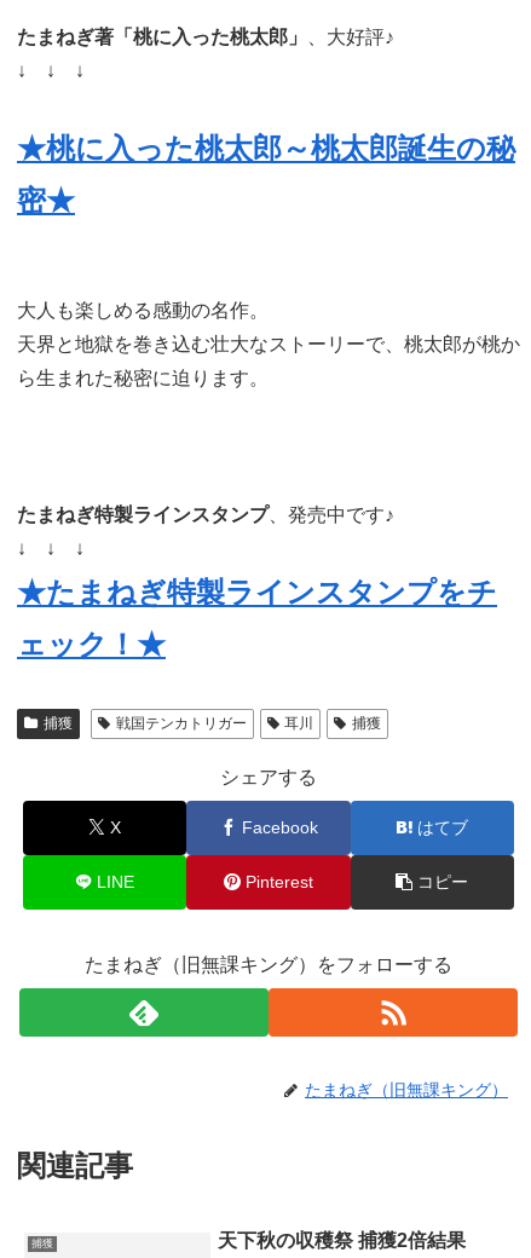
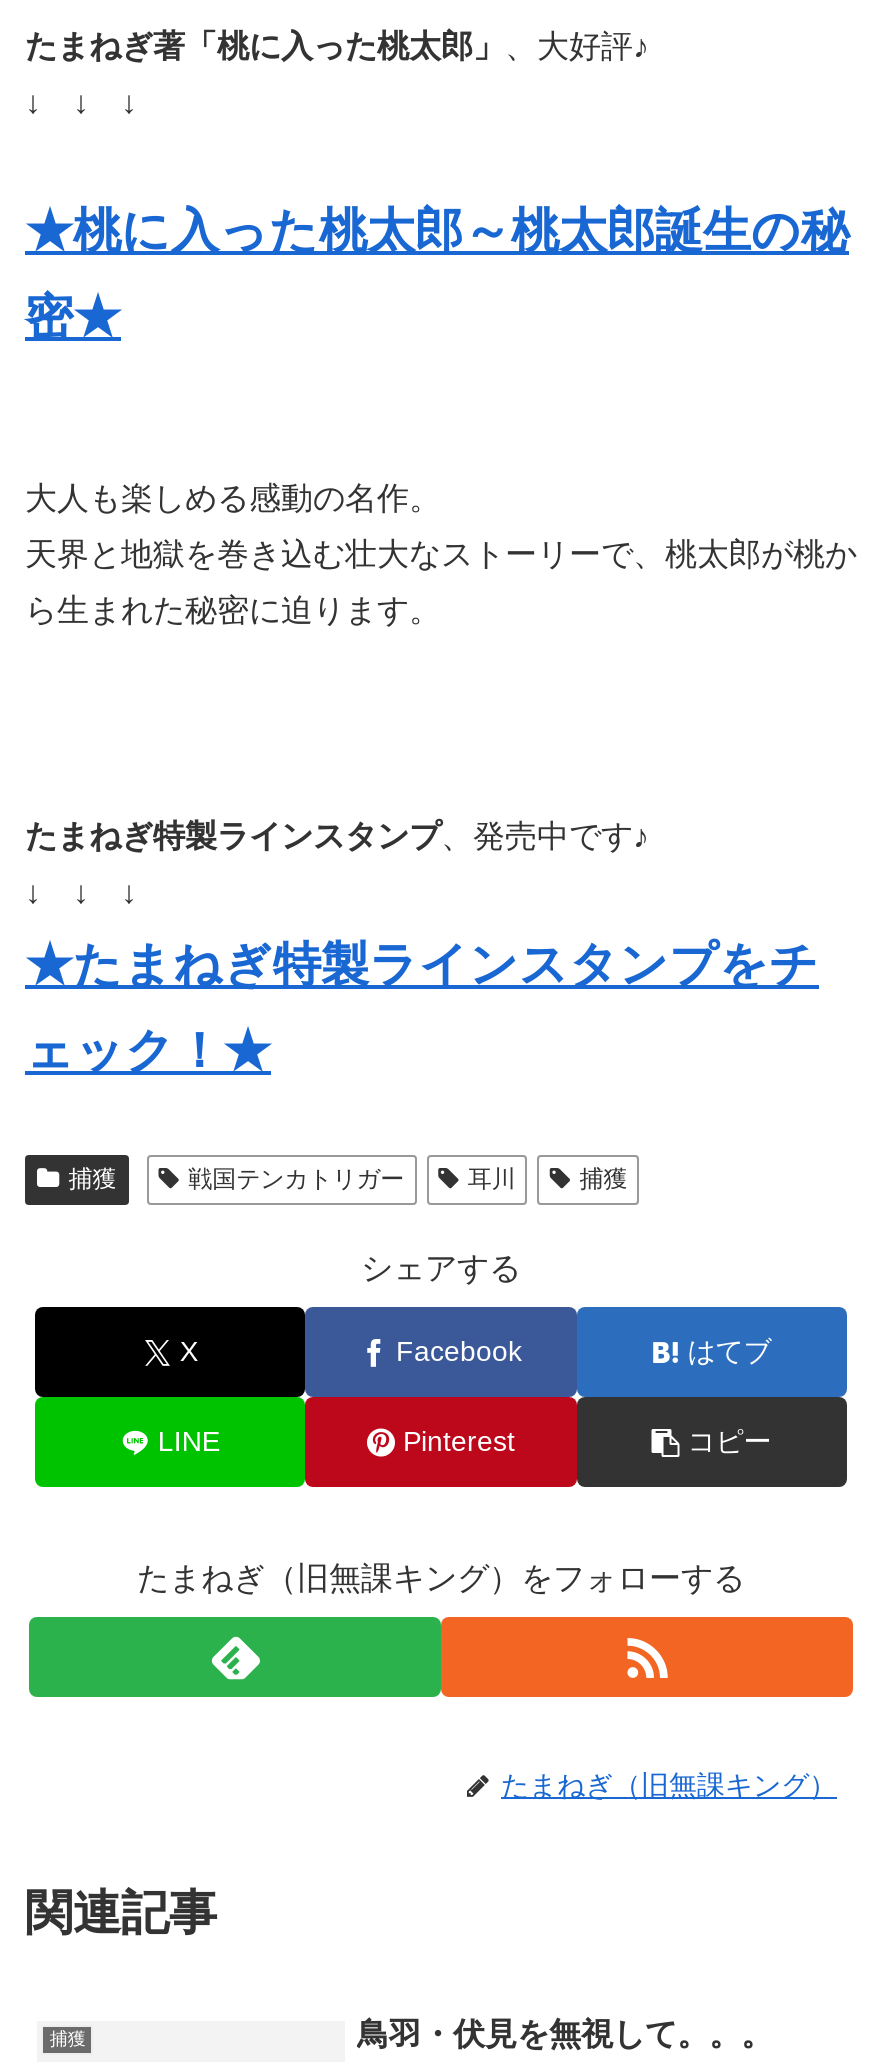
- 天下秋の収穫祭 捕獲2倍結果
+ 鳥羽・伏見を無視して。。。
